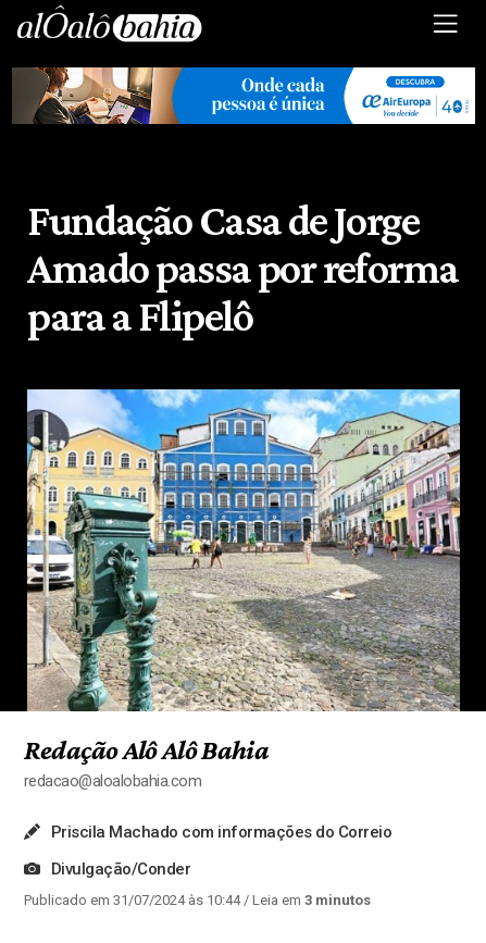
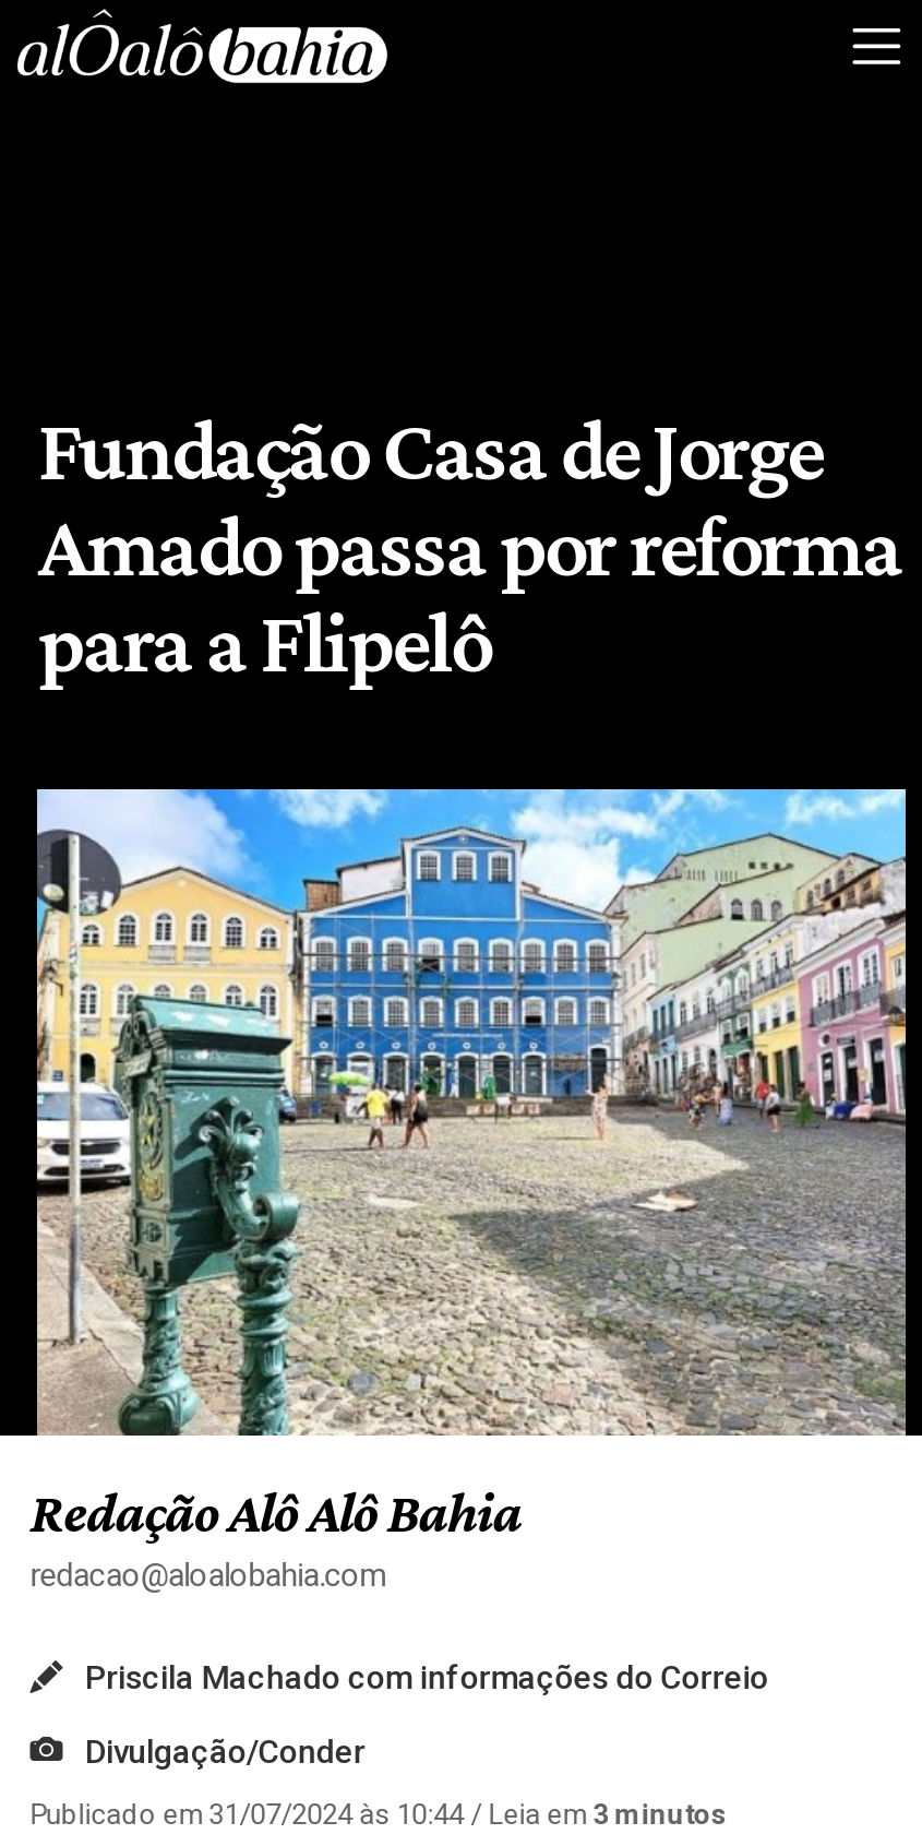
- [image]
